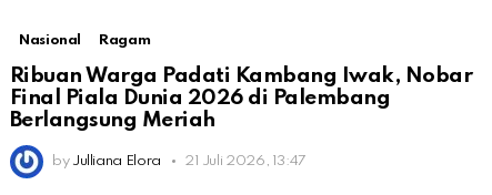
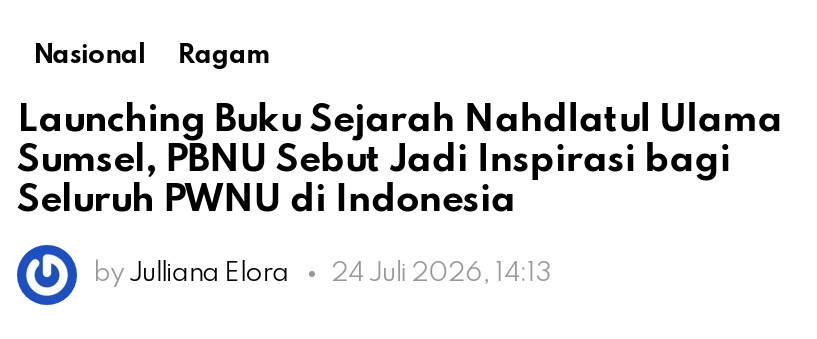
- Ribuan Warga Padati Kambang Iwak, Nobar
- Final Piala Dunia 2026 di Palembang
- Berlangsung Meriah
+ Launching Buku Sejarah Nahdlatul Ulama
+ Sumsel, PBNU Sebut Jadi Inspirasi bagi
+ Seluruh PWNU di Indonesia

- by Julliana Elora 21 Juli 2026, 13:47
+ by Julliana Elora 24 Juli 2026, 14:13
